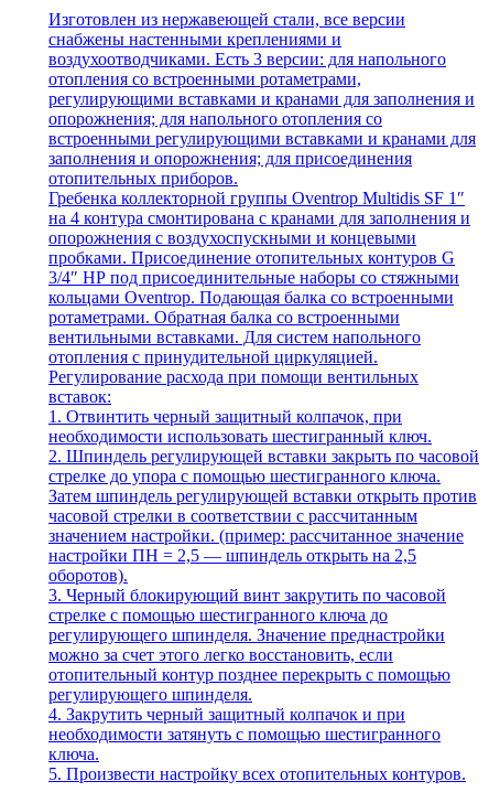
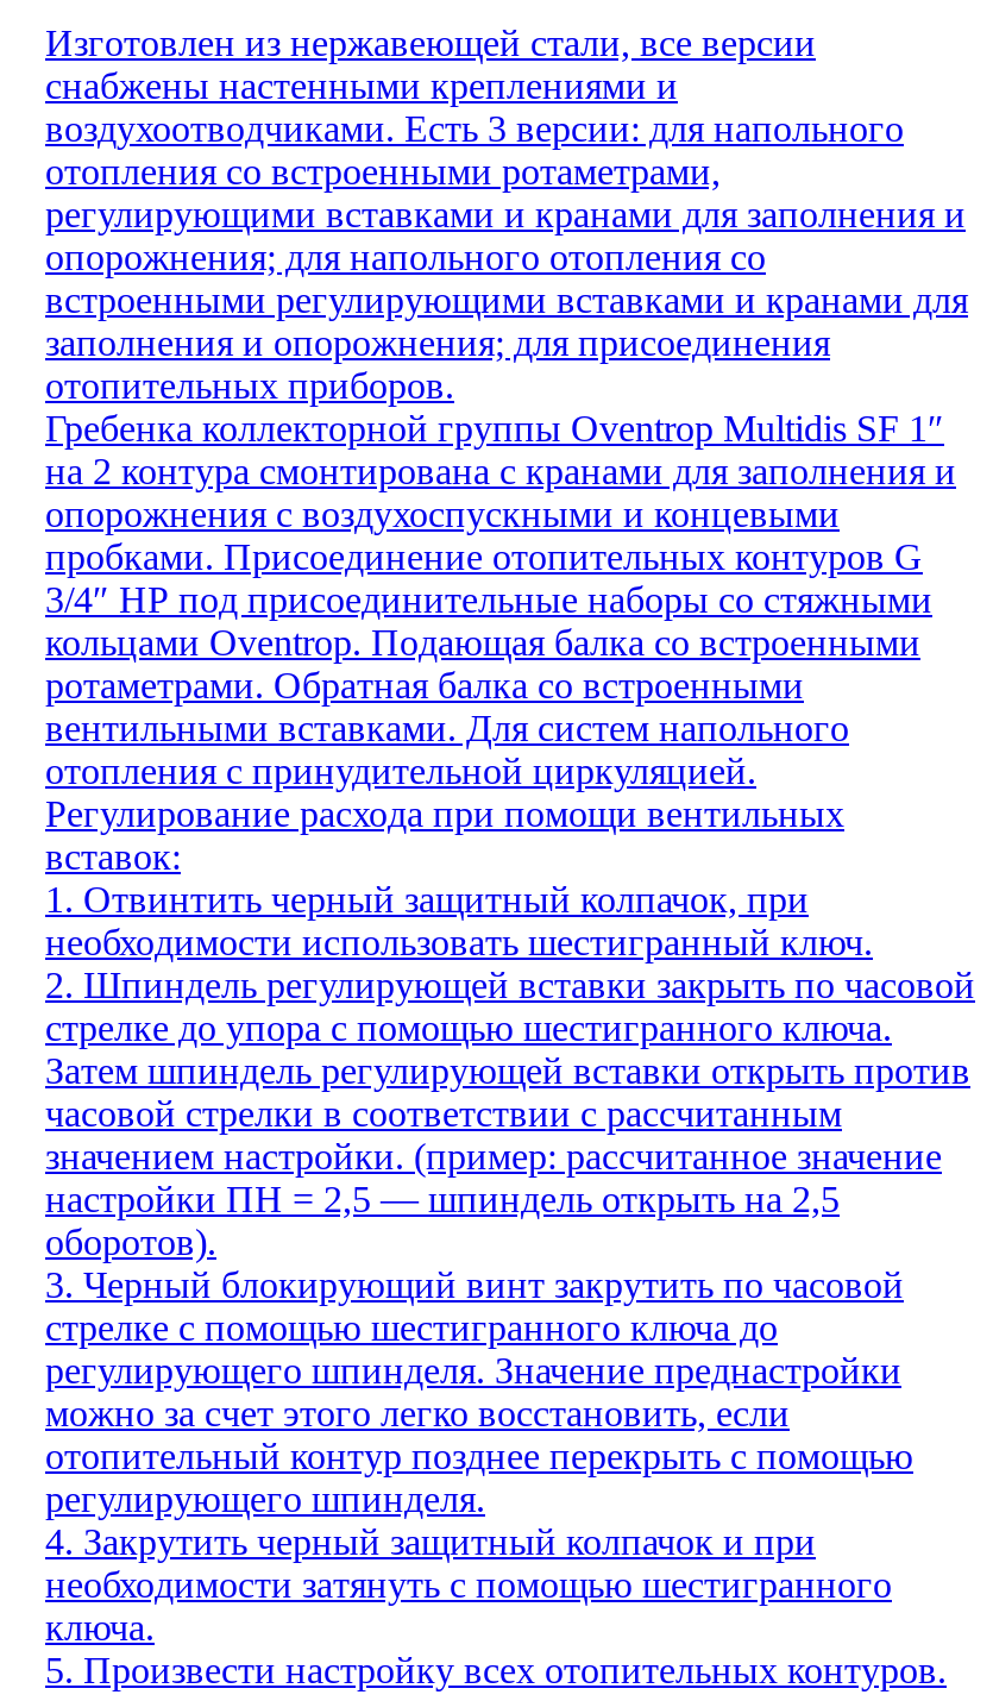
- на 4 контура смонтирована с кранами для заполнения и
+ на 2 контура смонтирована с кранами для заполнения и
